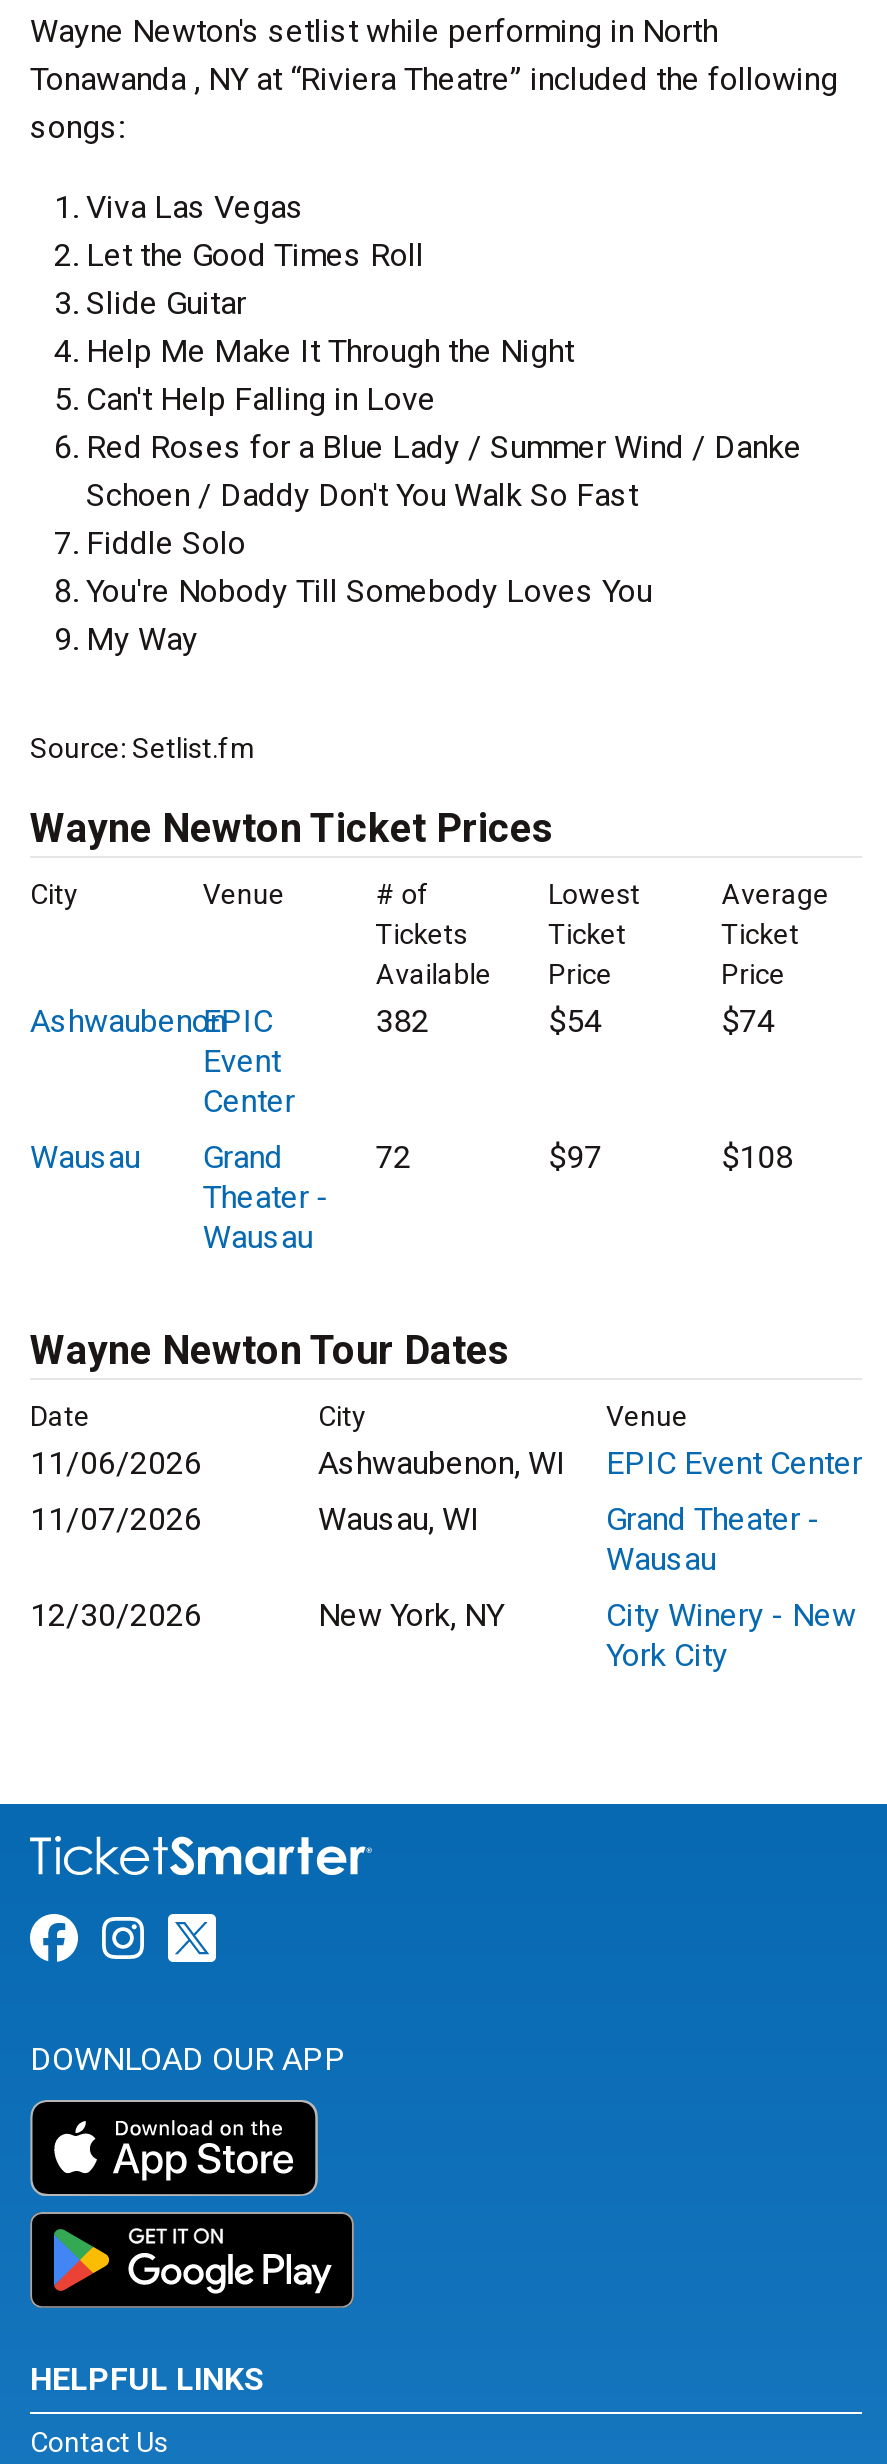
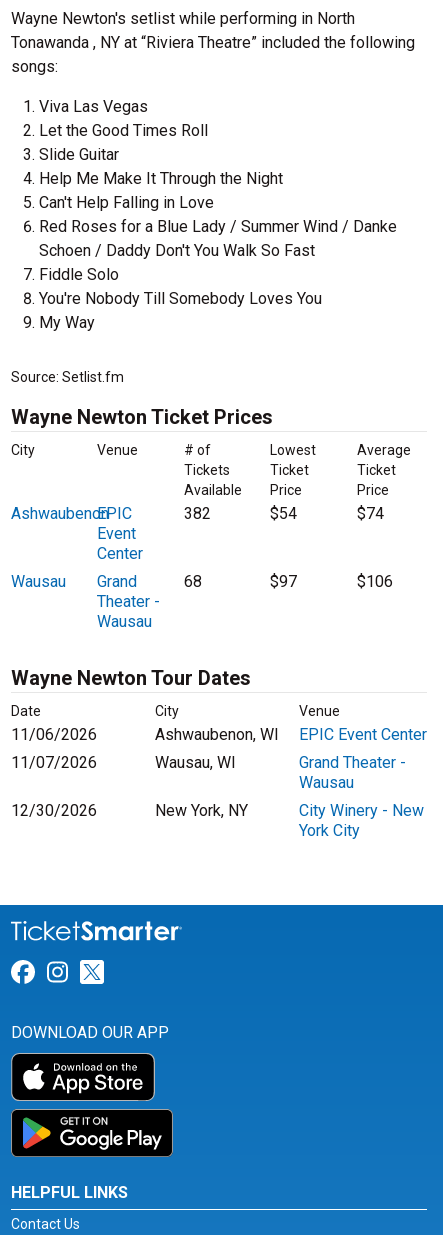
- 72
+ 68

- $108
+ $106
